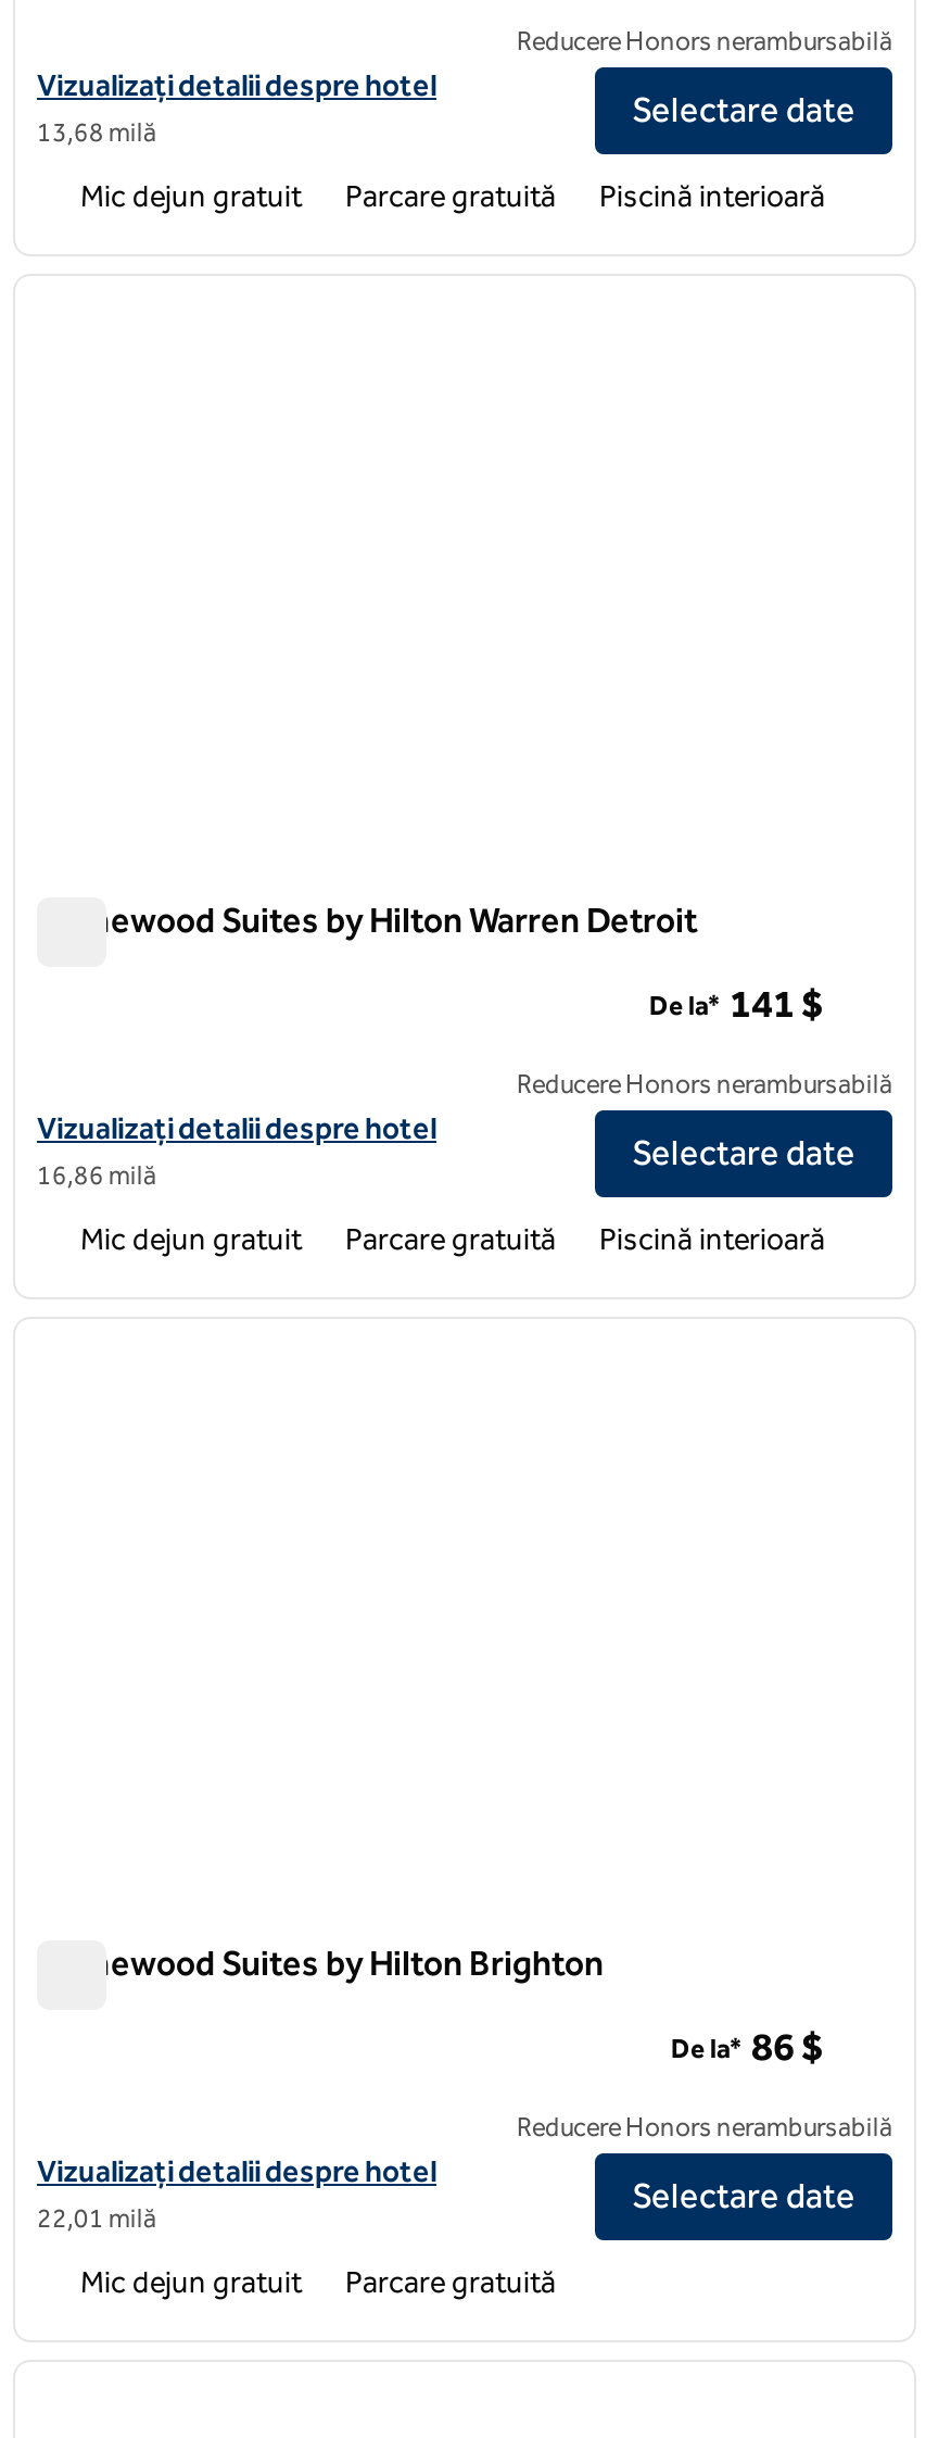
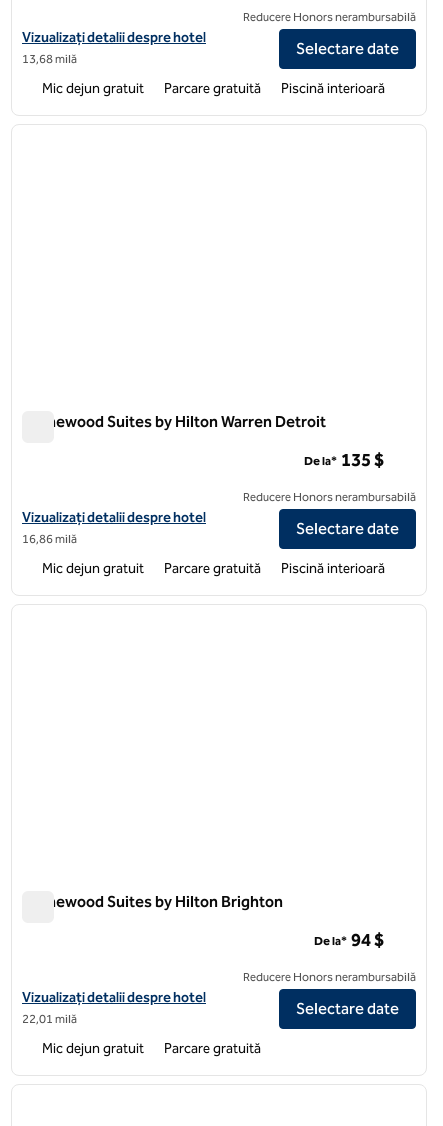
- De la* 141 $
+ De la* 135 $

- De la* 86 $
+ De la* 94 $
